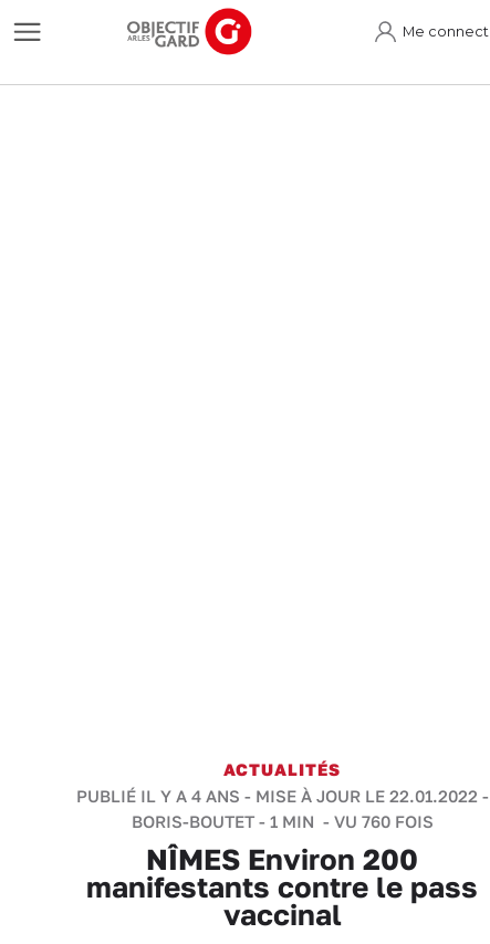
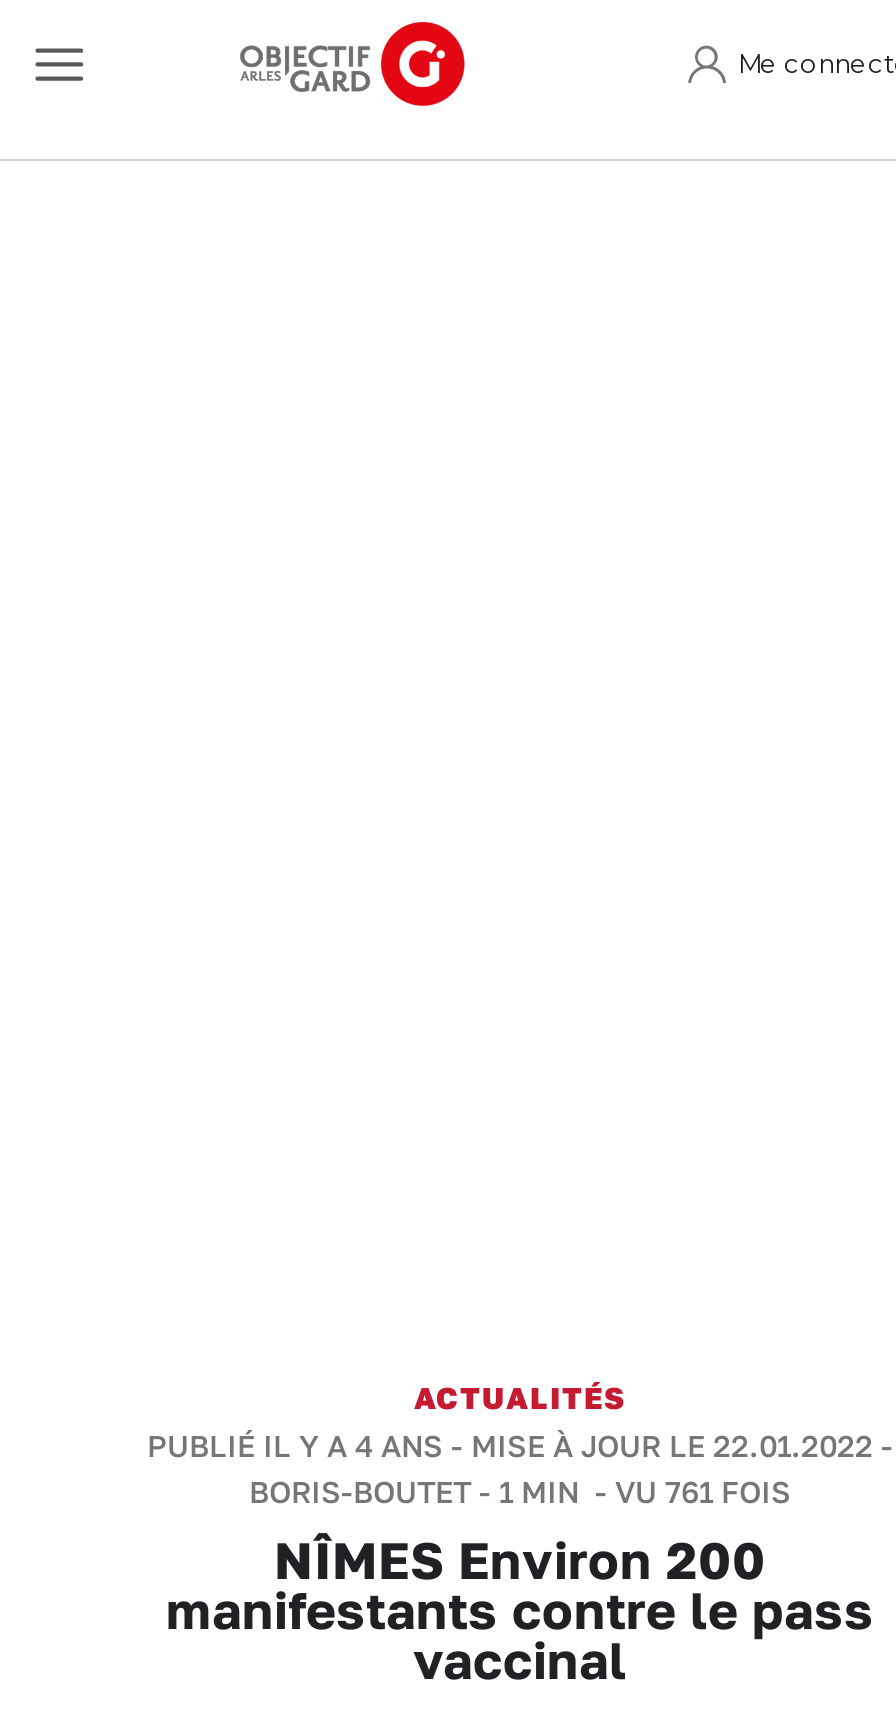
- BORIS-BOUTET - 1 MIN - VU 760 FOIS
+ BORIS-BOUTET - 1 MIN - VU 761 FOIS
